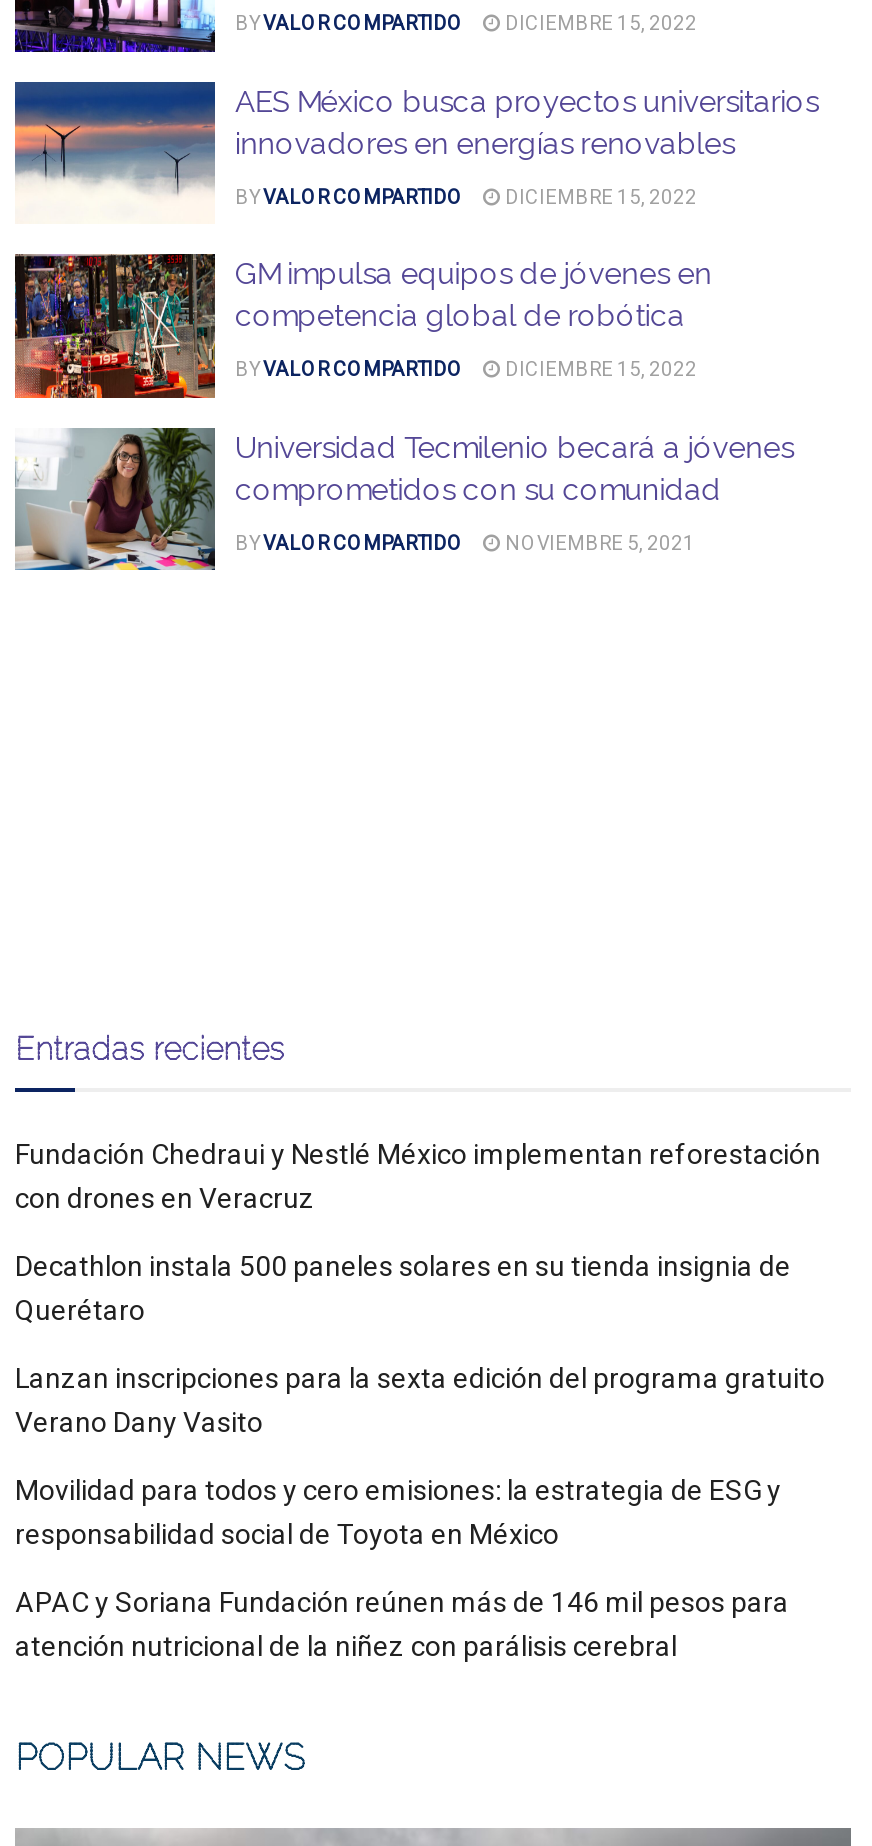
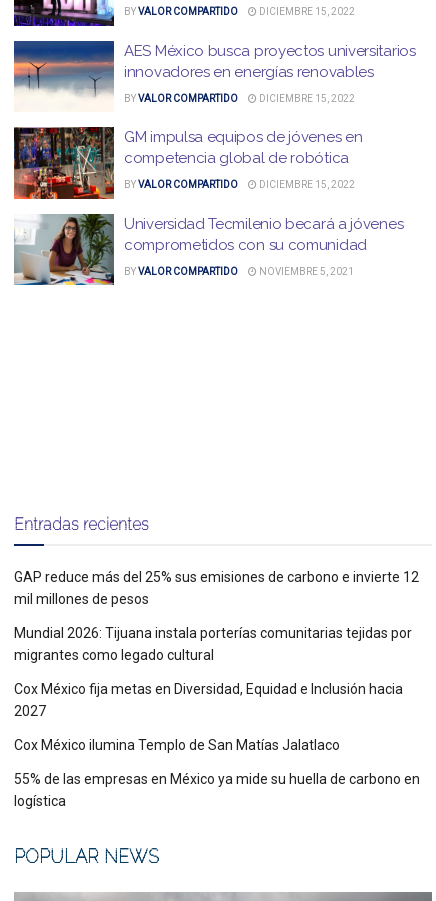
- Fundación Chedraui y Nestlé México implementan reforestación
- con drones en Veracruz
+ GAP reduce más del 25% sus emisiones de carbono e invierte 12
+ mil millones de pesos

- Decathlon instala 500 paneles solares en su tienda insignia de
- Querétaro
+ Mundial 2026: Tijuana instala porterías comunitarias tejidas por
+ migrantes como legado cultural

- Lanzan inscripciones para la sexta edición del programa gratuito
- Verano Dany Vasito
+ Cox México fija metas en Diversidad, Equidad e Inclusión hacia
+ 2027

- Movilidad para todos y cero emisiones: la estrategia de ESG y
- responsabilidad social de Toyota en México
+ Cox México ilumina Templo de San Matías Jalatlaco

- APAC y Soriana Fundación reúnen más de 146 mil pesos para
- atención nutricional de la niñez con parálisis cerebral
+ 55% de las empresas en México ya mide su huella de carbono en
+ logística
